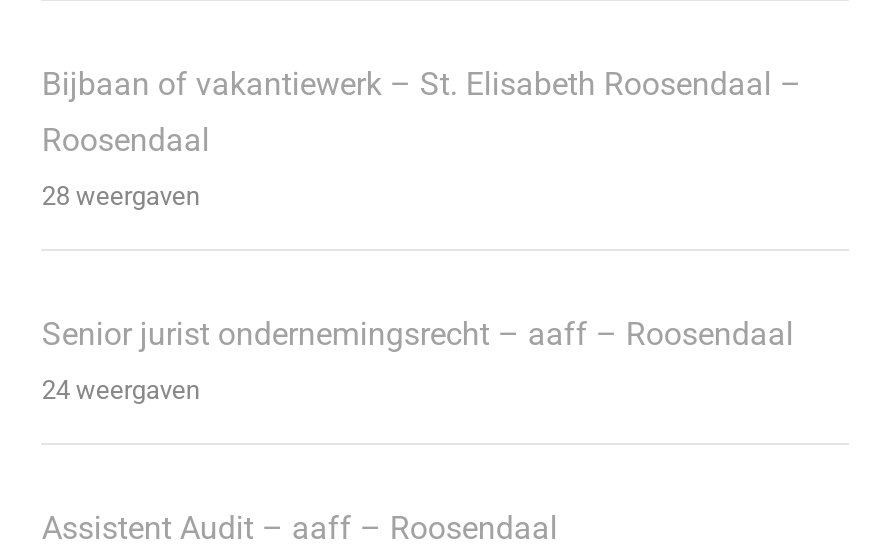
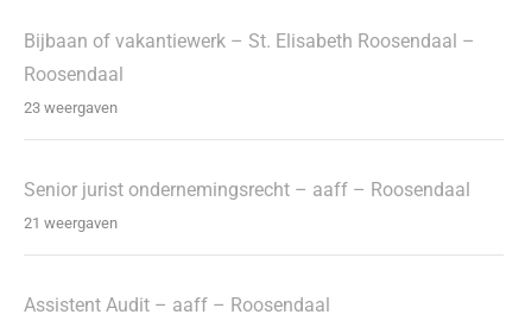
- 28 weergaven
+ 23 weergaven

- 24 weergaven
+ 21 weergaven
